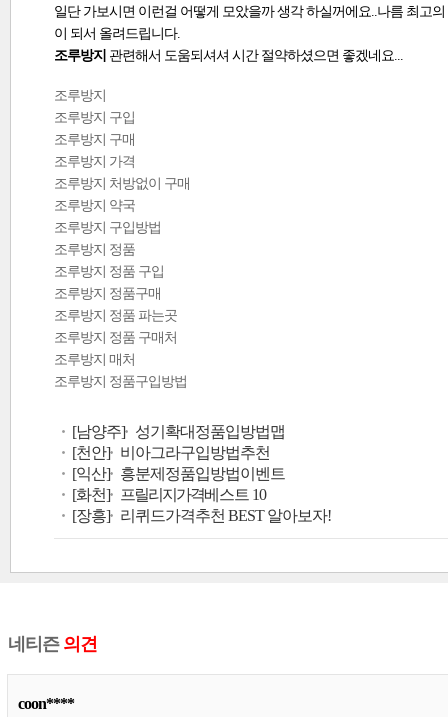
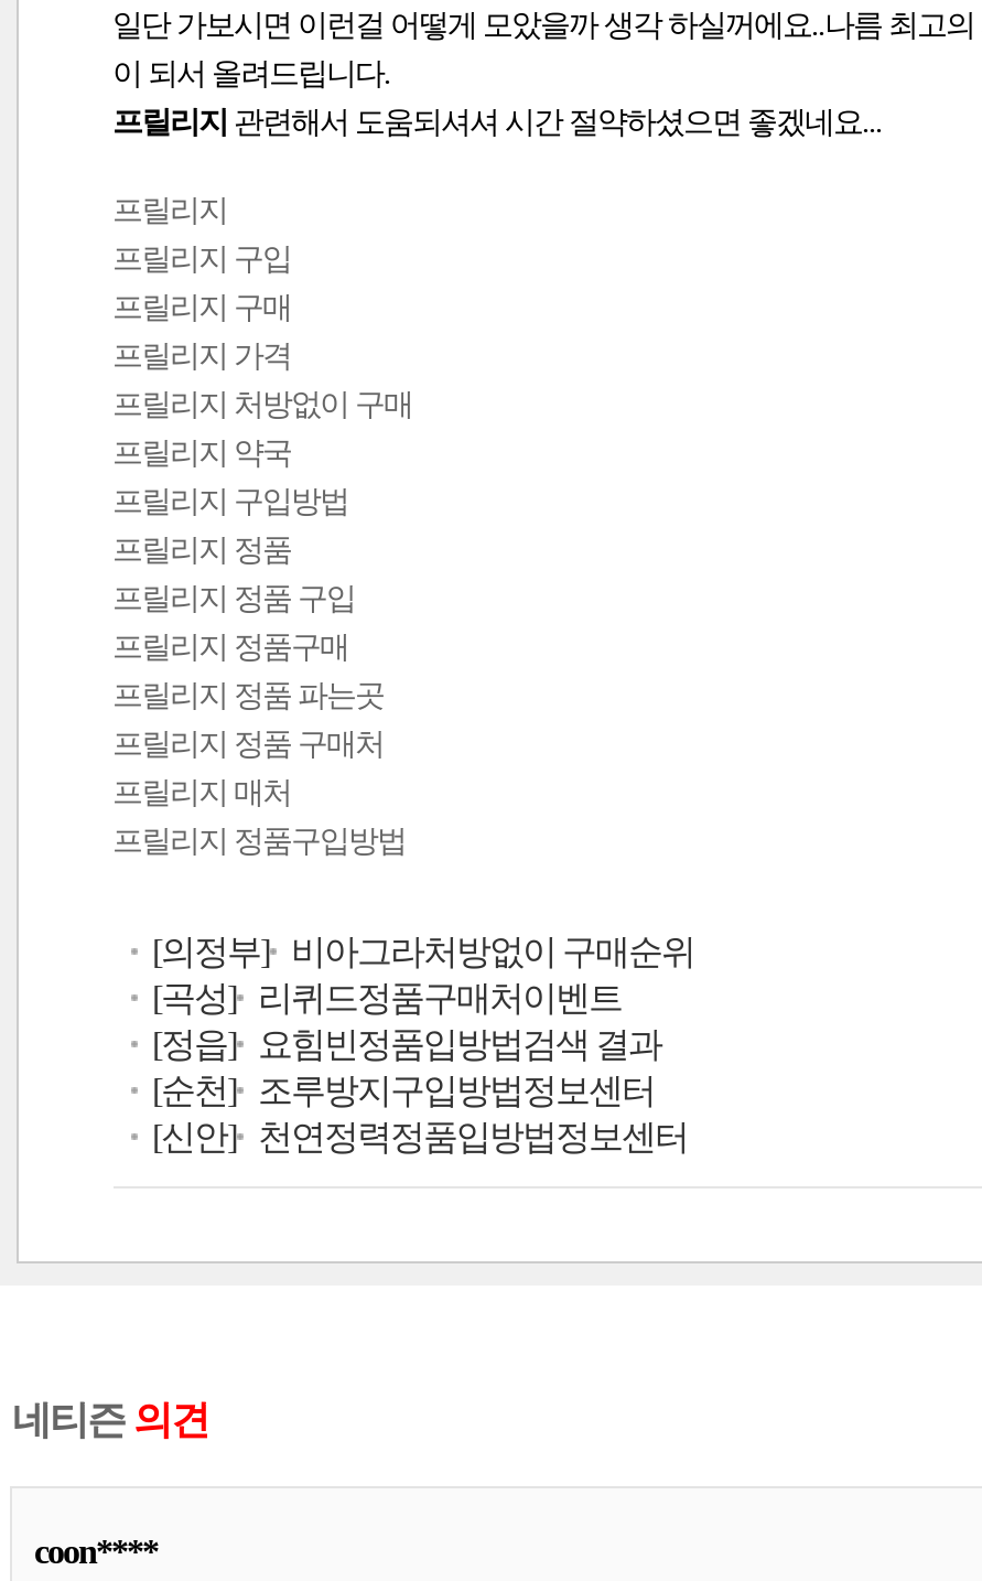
- 조루방지 관련해서 도움되셔셔 시간 절약하셨으면 좋겠네요...
+ 프릴리지 관련해서 도움되셔셔 시간 절약하셨으면 좋겠네요...

- 조루방지
+ 프릴리지

- 조루방지 구입
+ 프릴리지 구입

- 조루방지 구매
+ 프릴리지 구매

- 조루방지 가격
+ 프릴리지 가격

- 조루방지 처방없이 구매
+ 프릴리지 처방없이 구매

- 조루방지 약국
+ 프릴리지 약국

- 조루방지 구입방법
+ 프릴리지 구입방법

- 조루방지 정품
+ 프릴리지 정품

- 조루방지 정품 구입
+ 프릴리지 정품 구입

- 조루방지 정품구매
+ 프릴리지 정품구매

- 조루방지 정품 파는곳
+ 프릴리지 정품 파는곳

- 조루방지 정품 구매처
+ 프릴리지 정품 구매처

- 조루방지 매처
+ 프릴리지 매처

- 조루방지 정품구입방법
+ 프릴리지 정품구입방법

- [남양주] 성기확대정품입방법맵
- [천안] 비아그라구입방법추천
- [익산] 흥분제정품입방법이벤트
- [화천] 프릴리지가격베스트 10
- [장흥] 리퀴드가격추천 BEST 알아보자!
+ [의정부] 비아그라처방없이 구매순위
+ [곡성] 리퀴드정품구매처이벤트
+ [정읍] 요힘빈정품입방법검색 결과
+ [순천] 조루방지구입방법정보센터
+ [신안] 천연정력정품입방법정보센터
